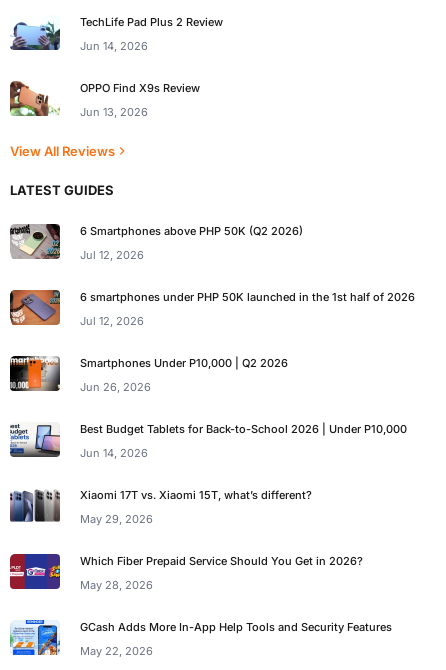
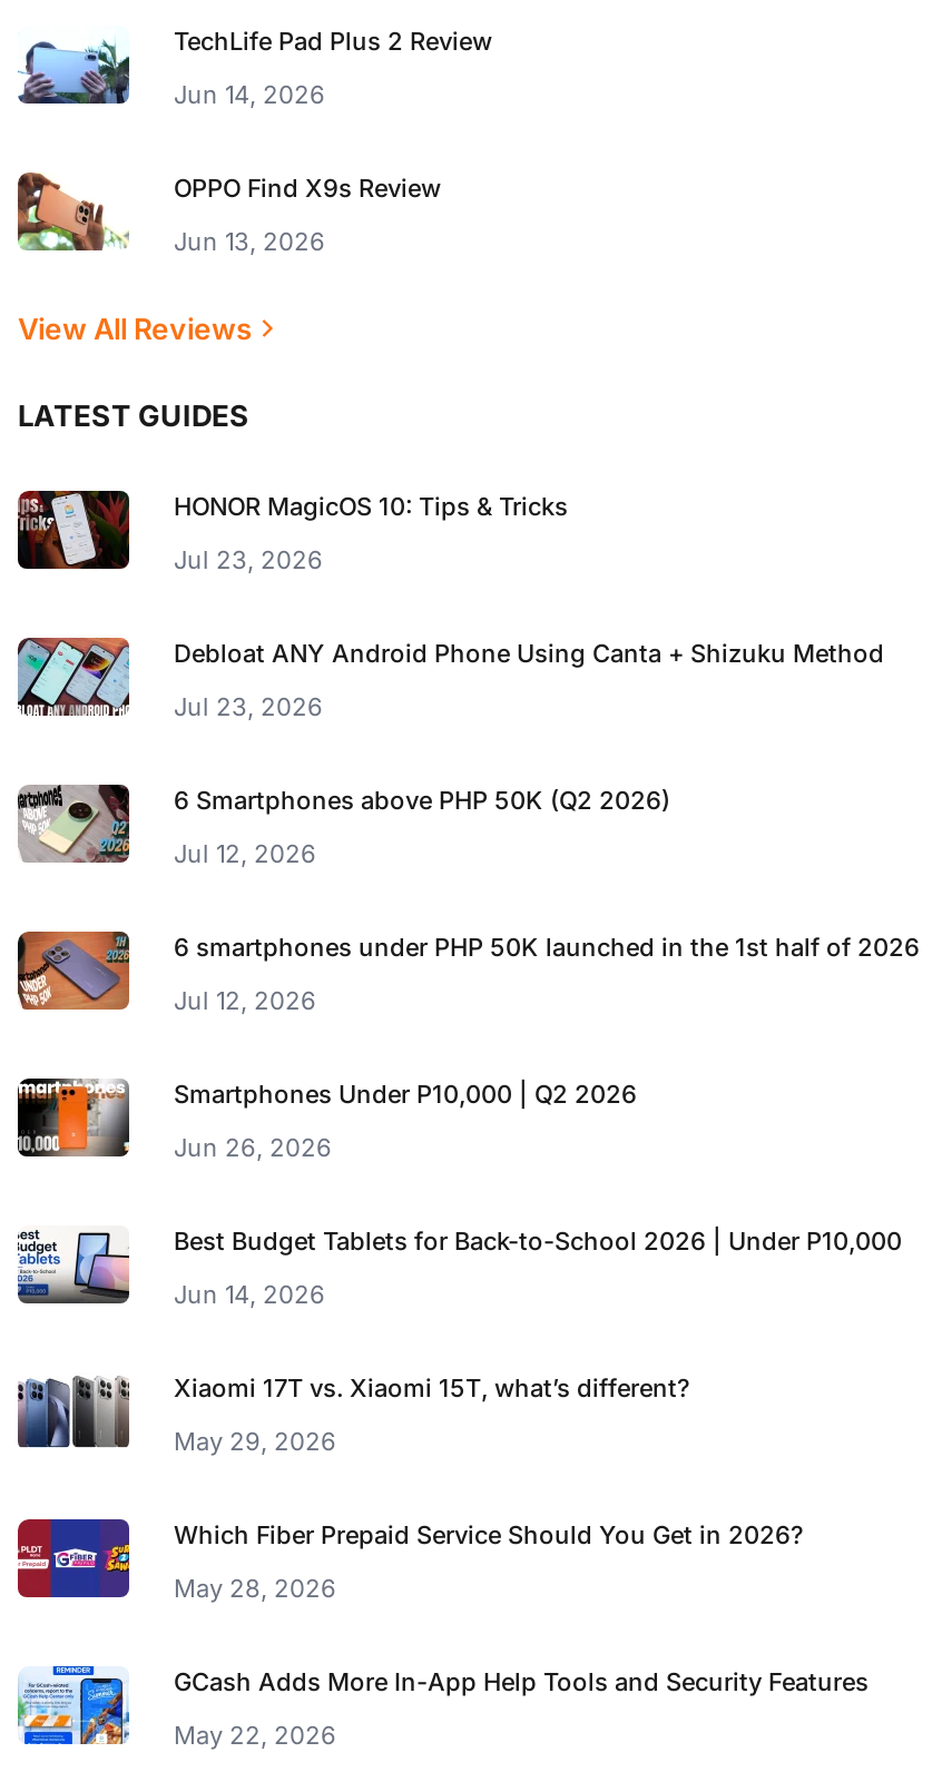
+ [image]
+ HONOR MagicOS 10: Tips & Tricks
+ Jul 23, 2026
+ Debloat ANY Android Phone Using Canta + Shizuku Method
+ Jul 23, 2026

+ [image]
